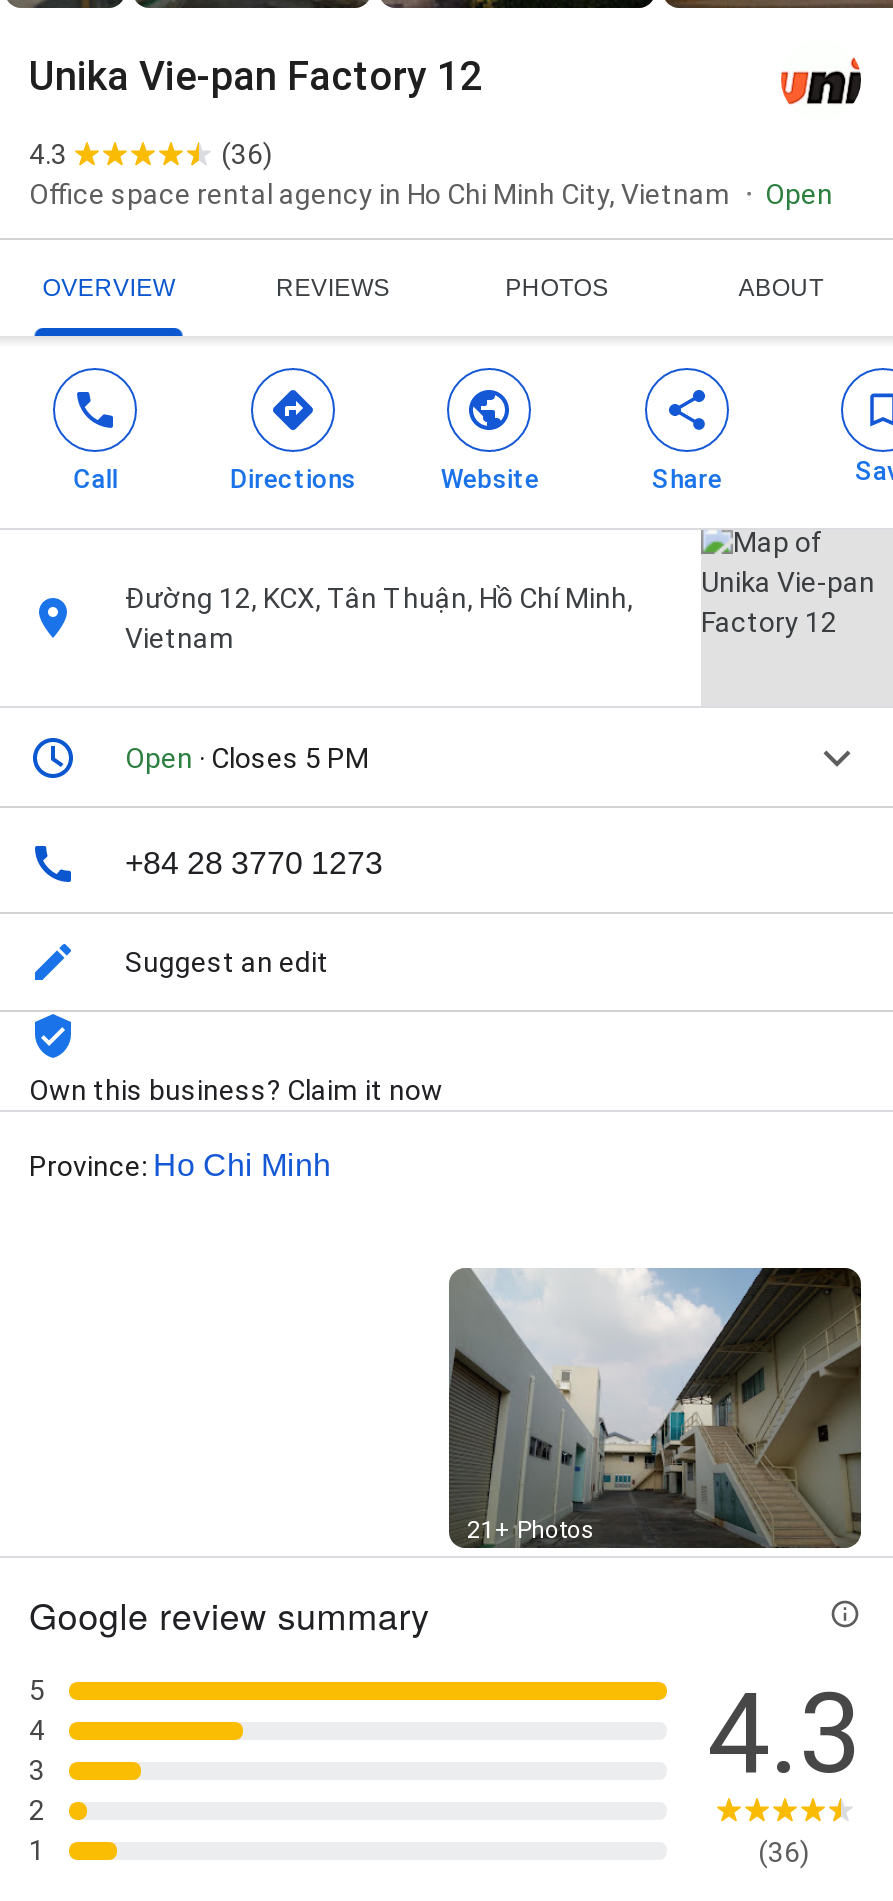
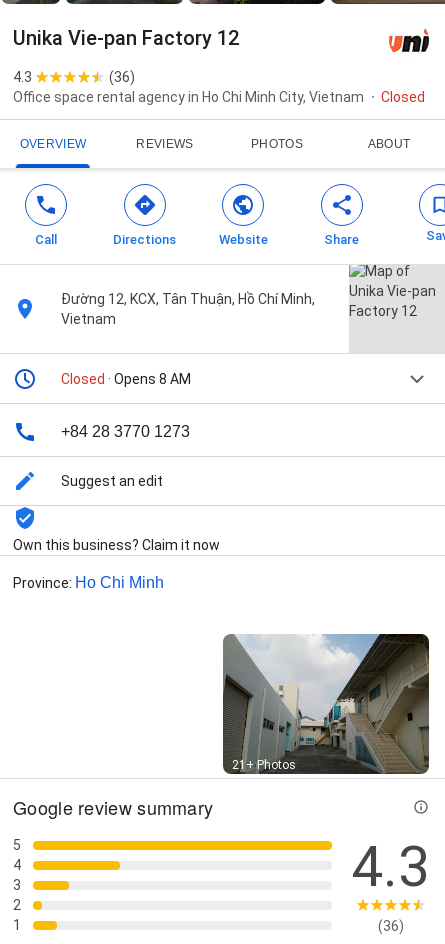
- Open
+ Closed

- Open · Closes 5 PM
+ Closed · Opens 8 AM
